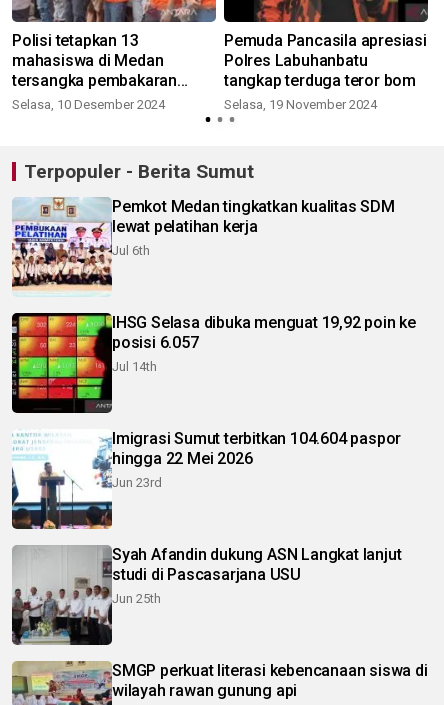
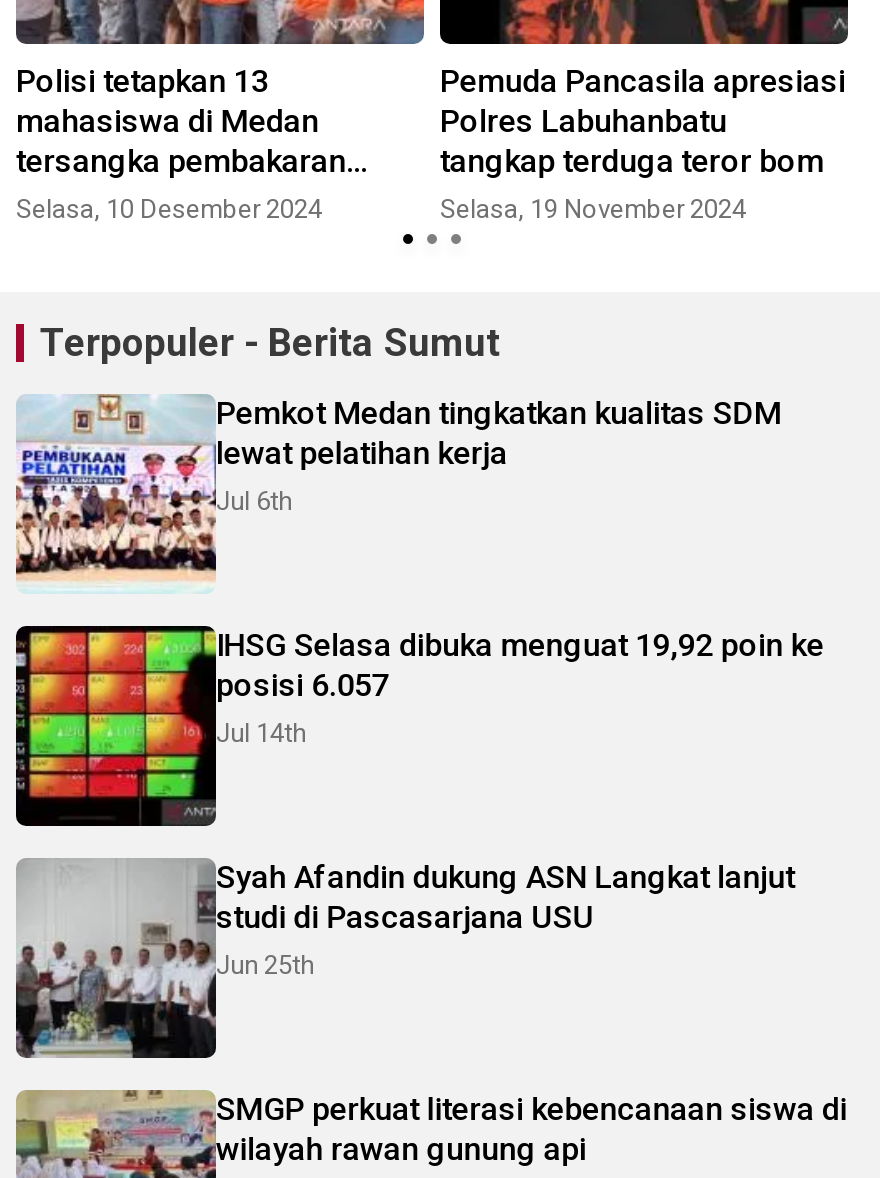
- [image]
- Imigrasi Sumut terbitkan 104.604 paspor
- hingga 22 Mei 2026
- Jun 23rd
